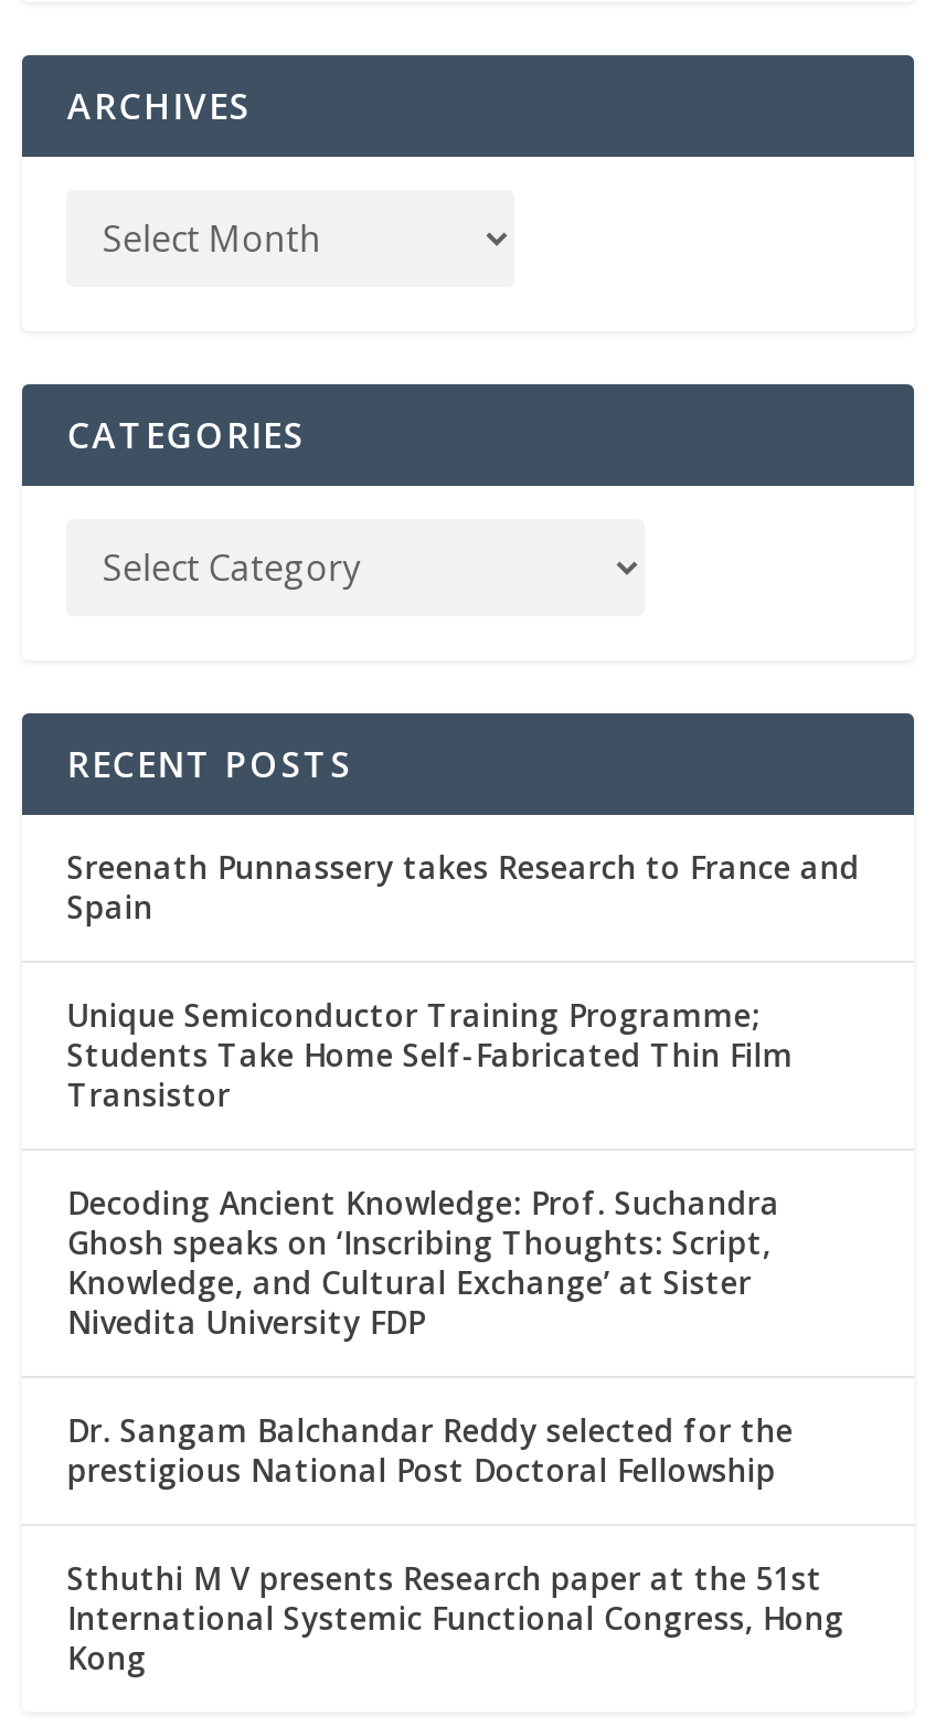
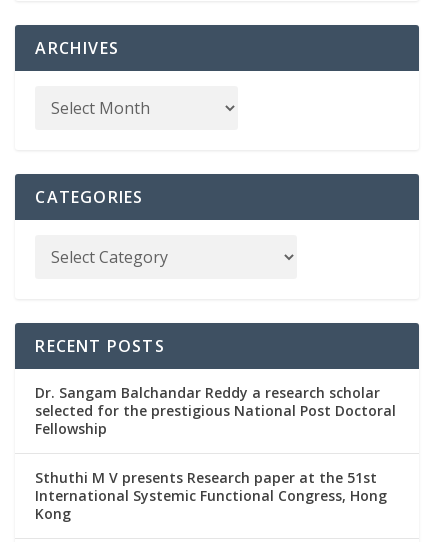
- Sreenath Punnassery takes Research to France and
- Spain
- Unique Semiconductor Training Programme;
- Students Take Home Self-Fabricated Thin Film
- Transistor
- Decoding Ancient Knowledge: Prof. Suchandra
- Ghosh speaks on ‘Inscribing Thoughts: Script,
- Knowledge, and Cultural Exchange’ at Sister
- Nivedita University FDP
- Dr. Sangam Balchandar Reddy selected for the
- prestigious National Post Doctoral Fellowship
+ Dr. Sangam Balchandar Reddy a research scholar
+ selected for the prestigious National Post Doctoral
+ Fellowship
